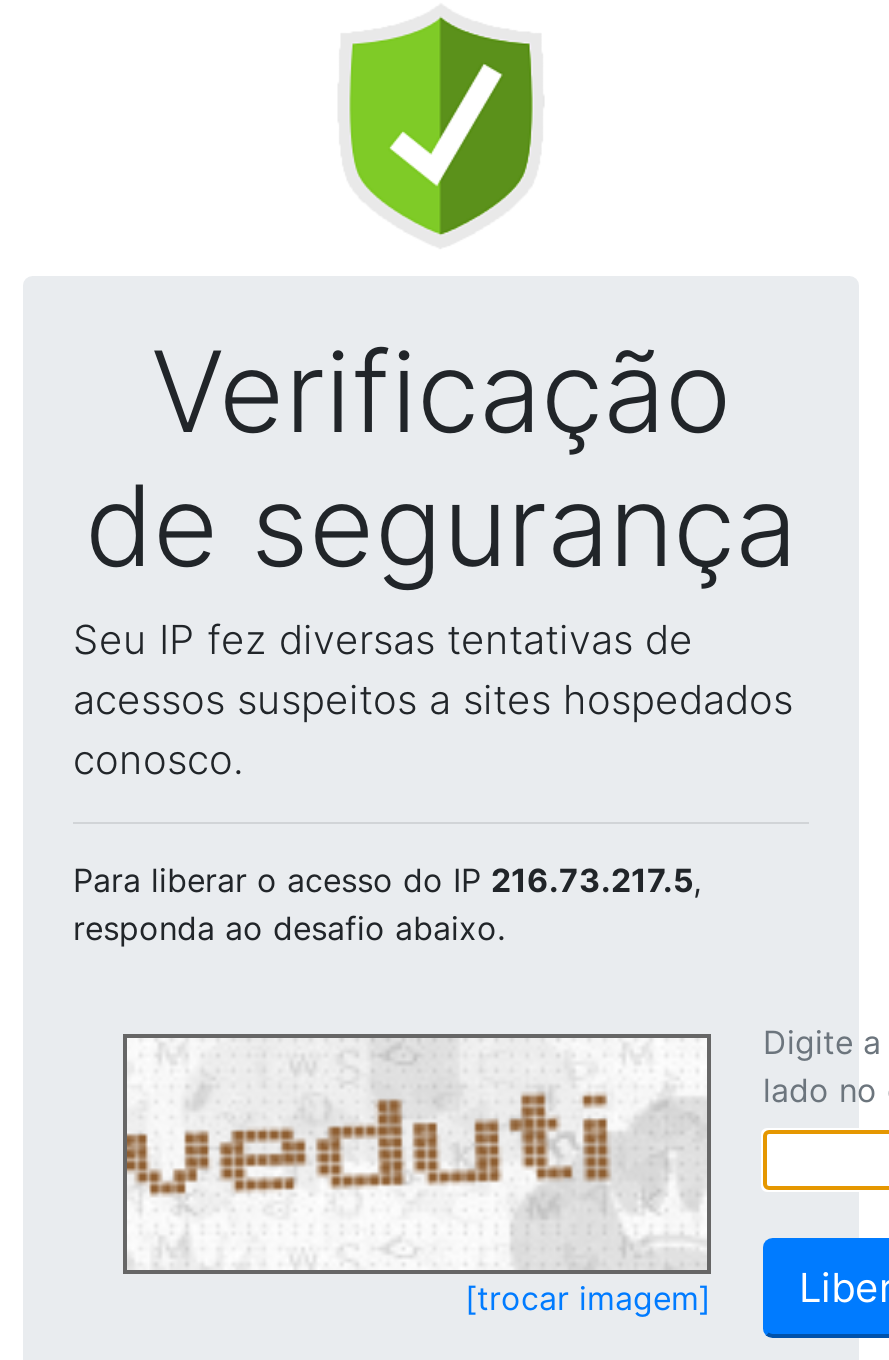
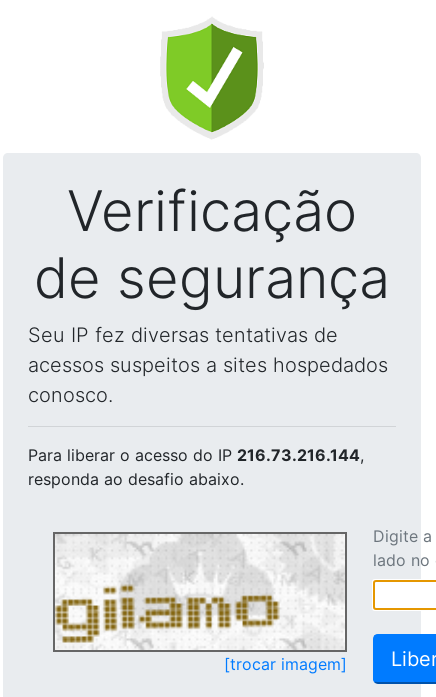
- Para liberar o acesso do IP 216.73.217.5,
+ Para liberar o acesso do IP 216.73.216.144,

- [image]
+ [image]
